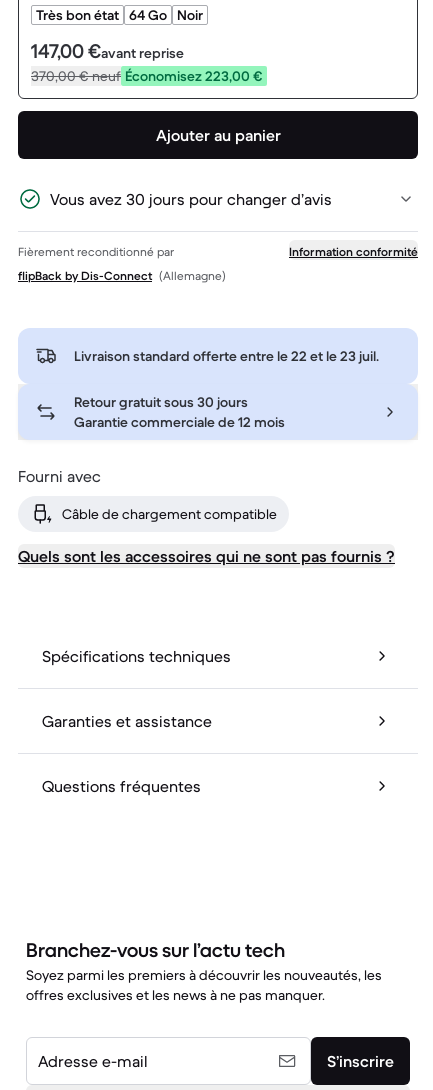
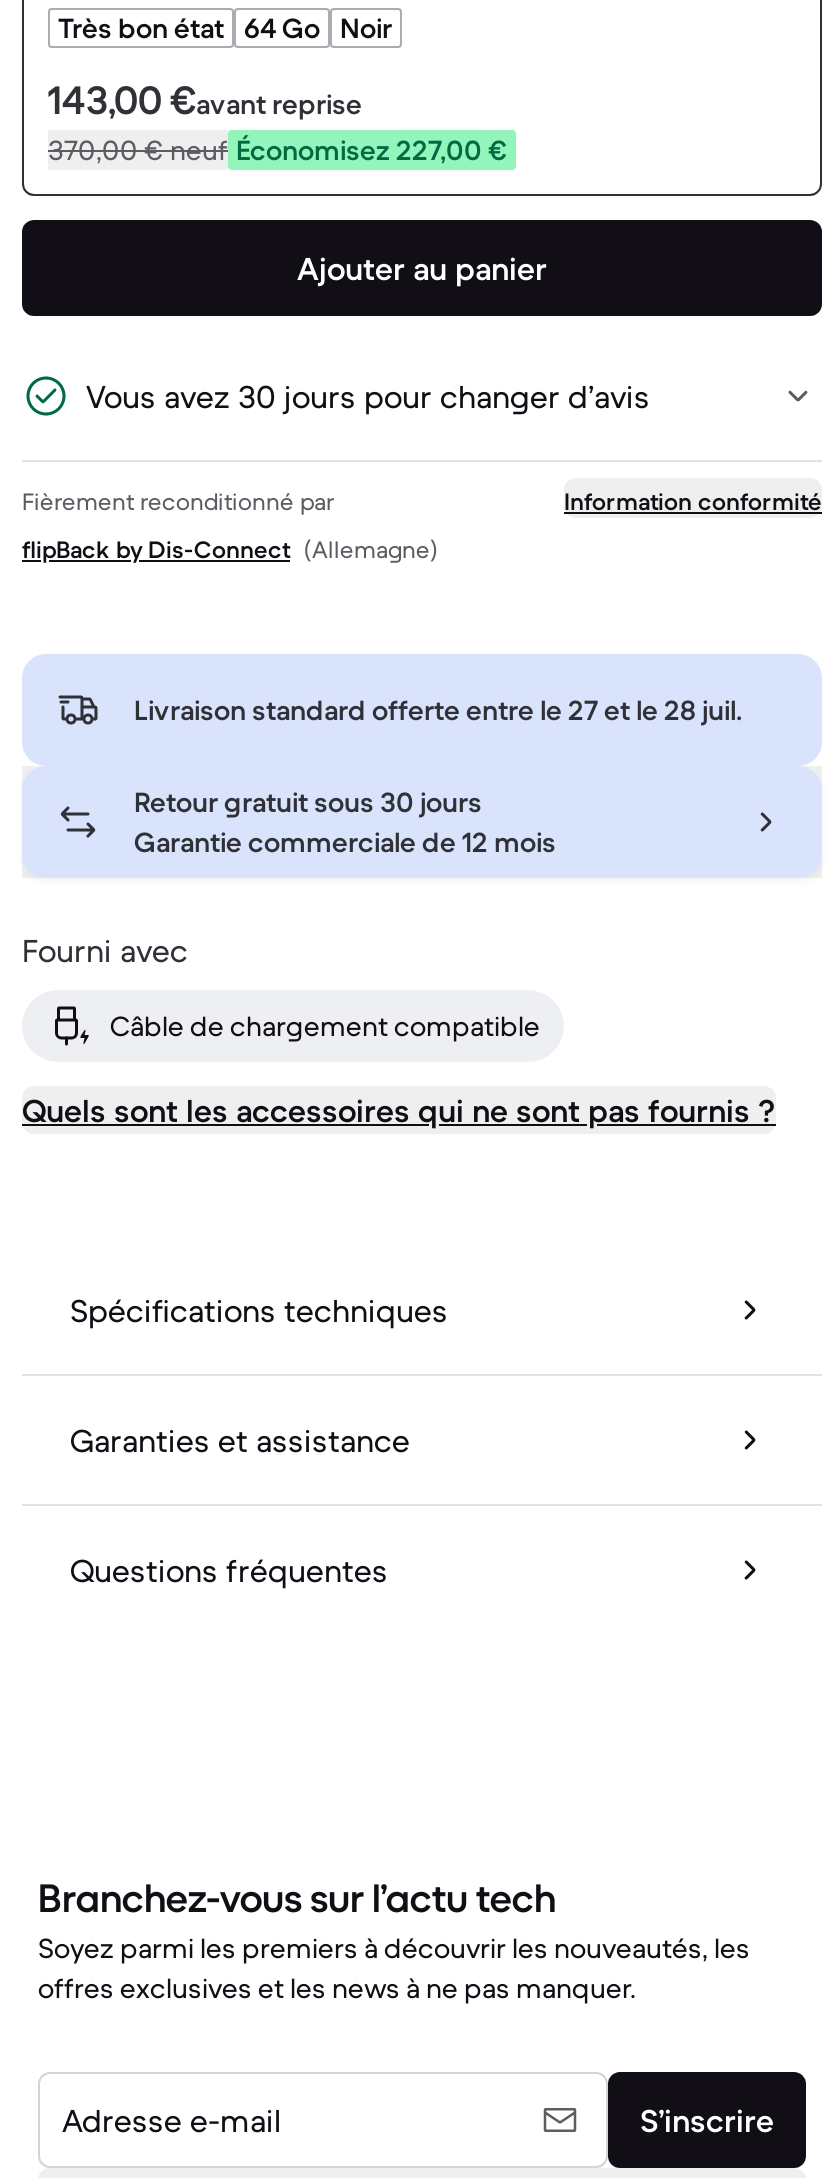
- 147,00 €avant reprise
+ 143,00 €avant reprise

- 370,00 €neuf Économisez 223,00 €
+ 370,00 €neuf Économisez 227,00 €

- Livraison standard offerte entre le 22 et le 23 juil.
+ Livraison standard offerte entre le 27 et le 28 juil.
